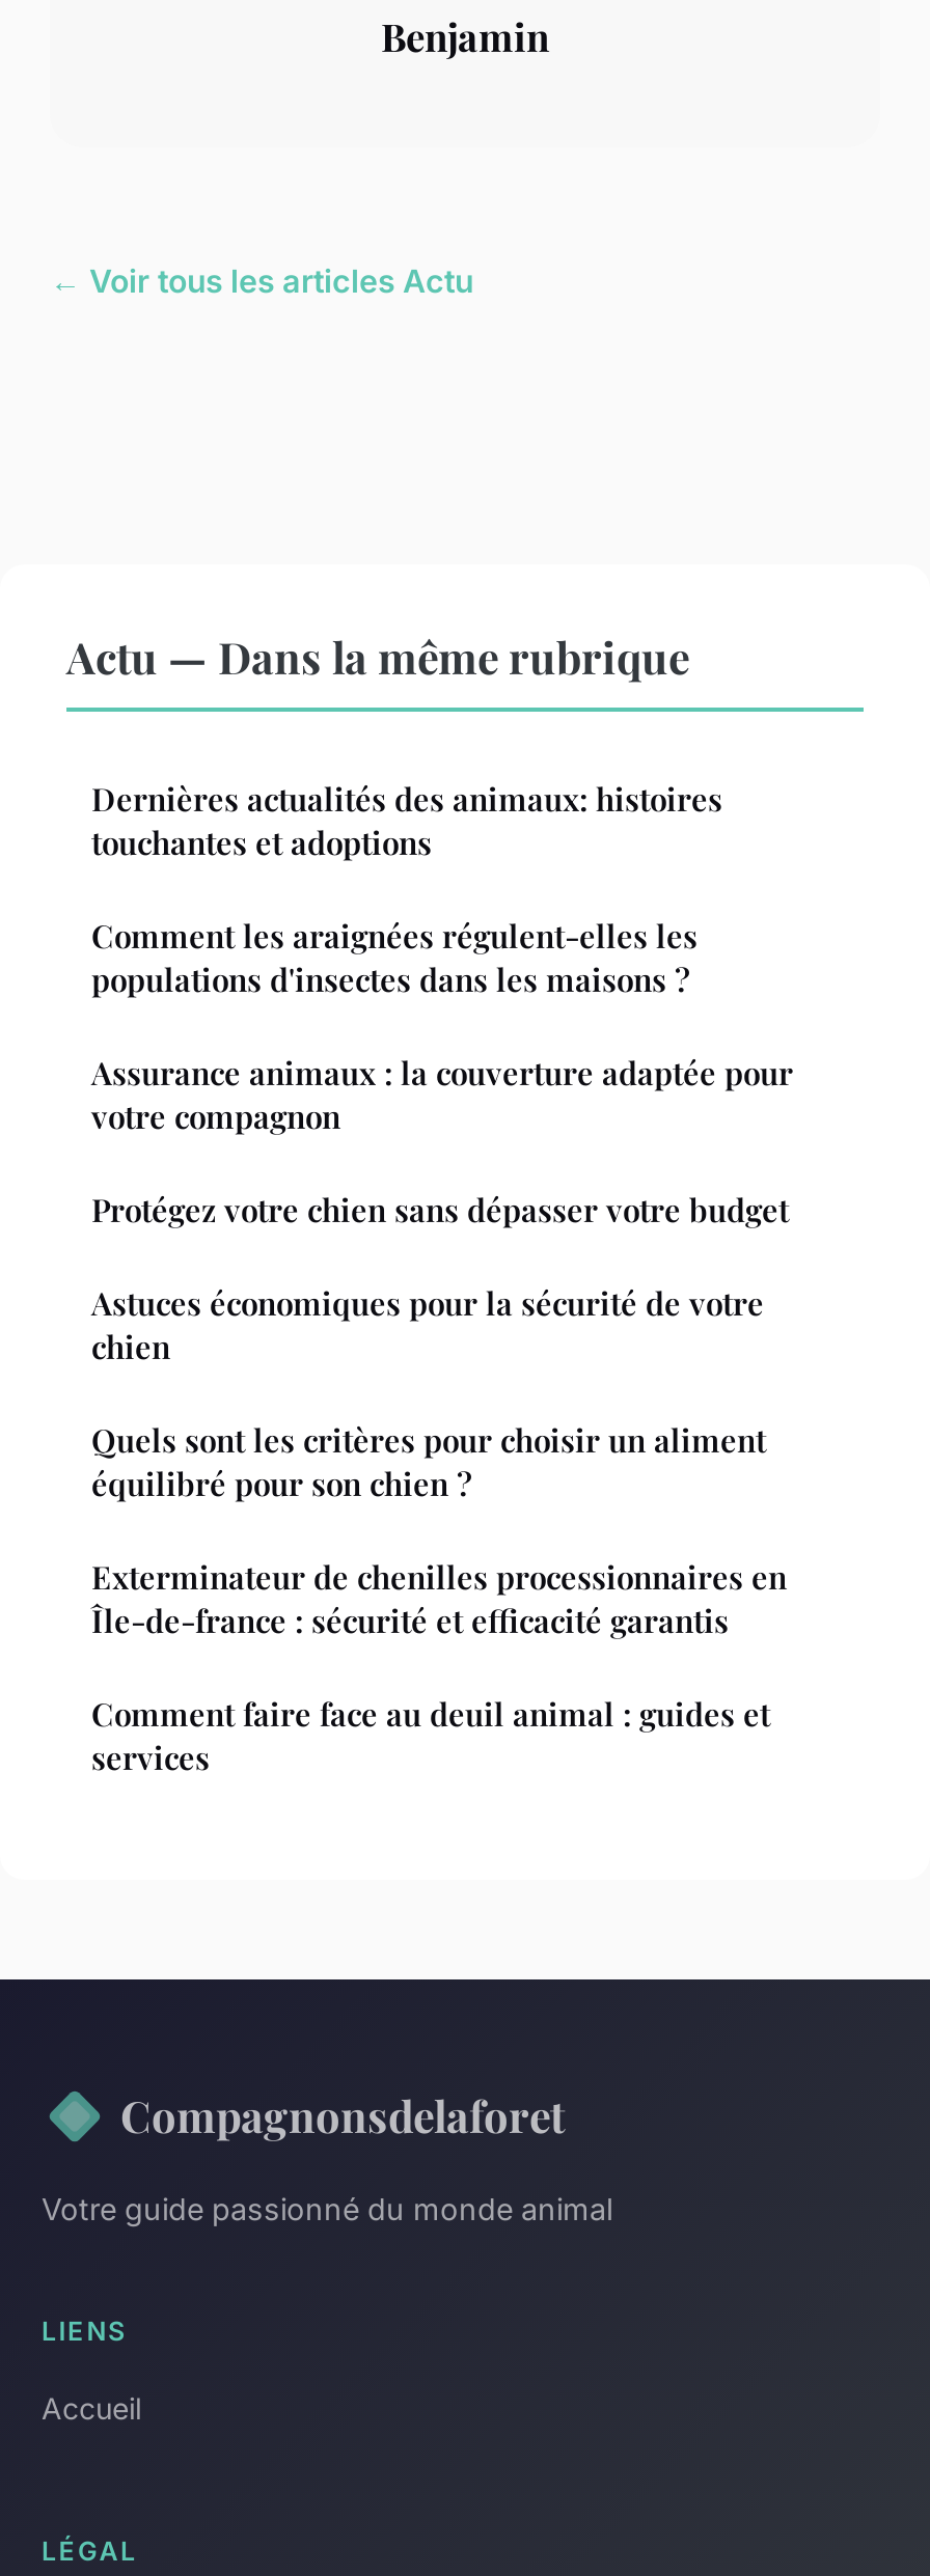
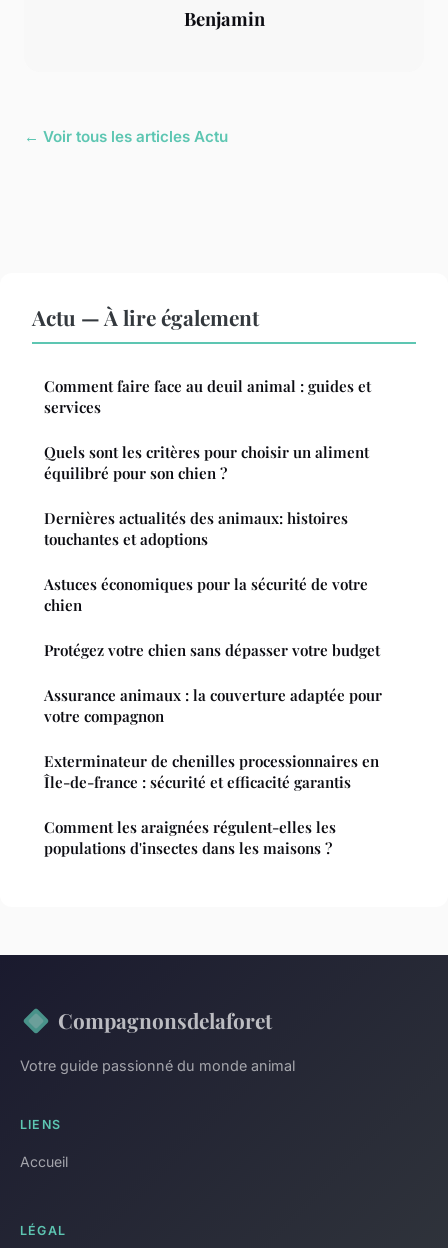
- Actu — Dans la même rubrique
+ Actu — À lire également

moved down: Quels sont les critères pour choisir un aliment | équilibré pour son chien ? | Dernières actualités des animaux: histoires | ... | Comment les araignées régulent-elles les | populations d'insectes dans les maisons ?

moved up: Comment faire face au deuil animal : guides et | services
